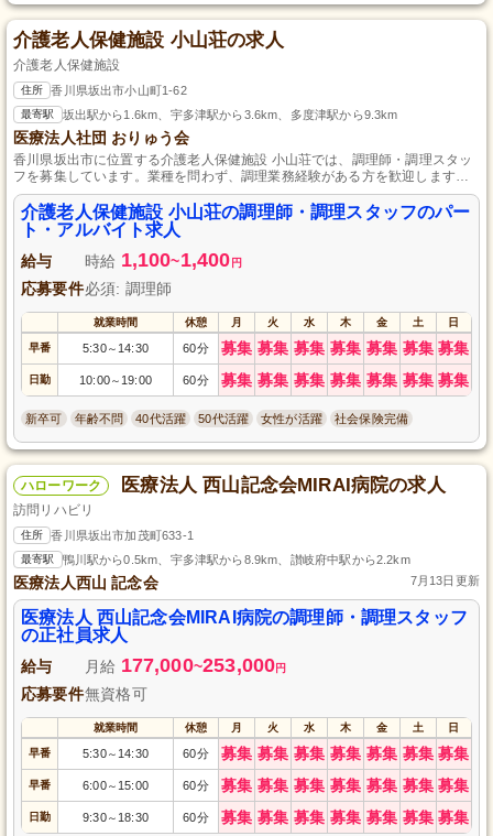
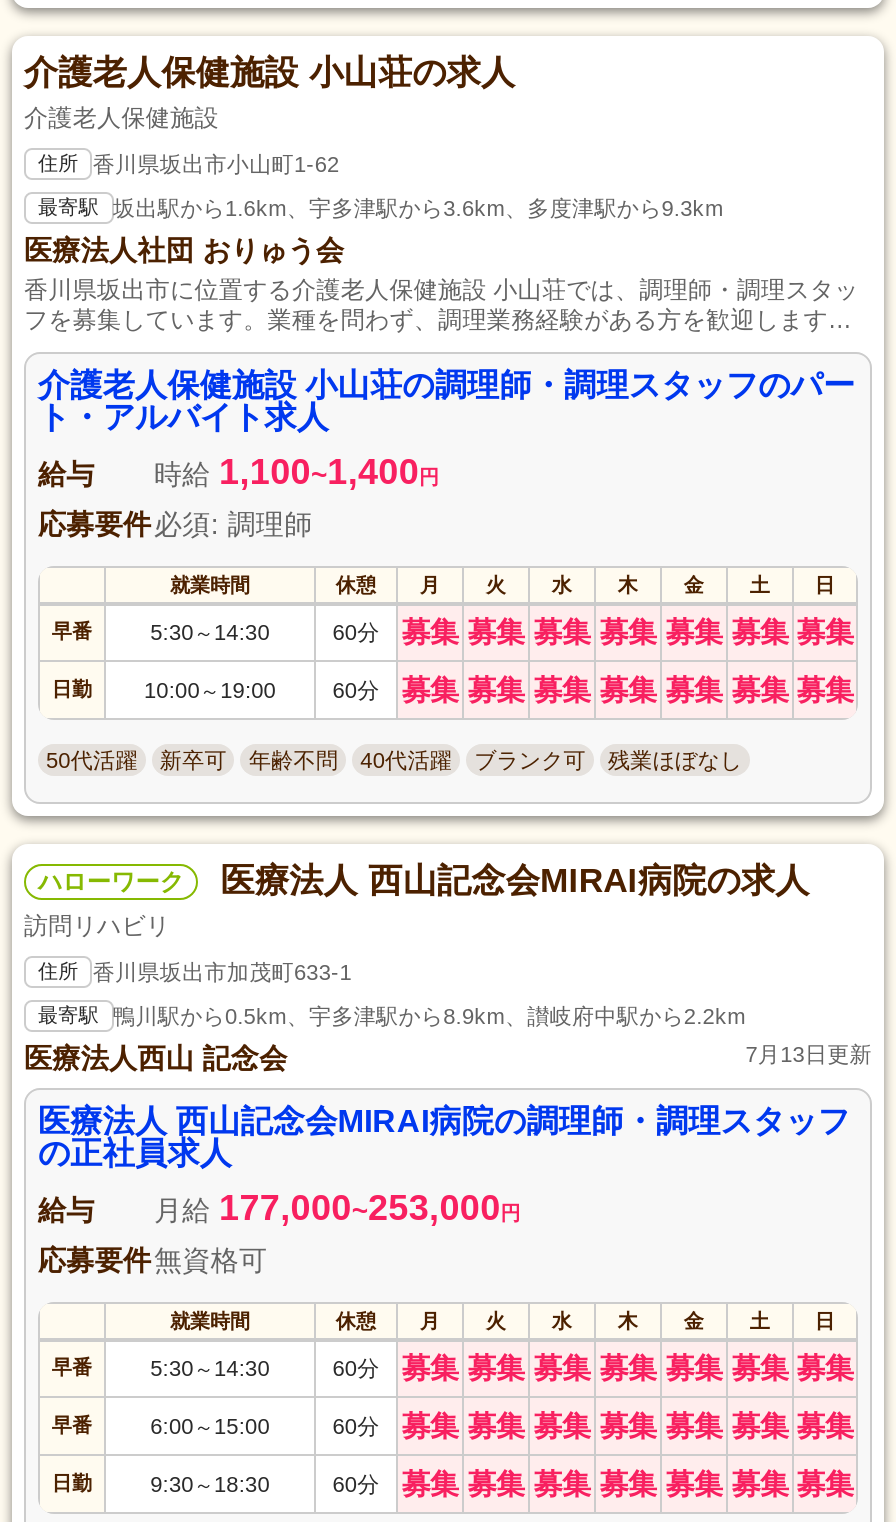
- 50代活躍
- 女性が活躍
- 社会保険完備
+ ブランク可
+ 残業ほぼなし

+ 50代活躍
